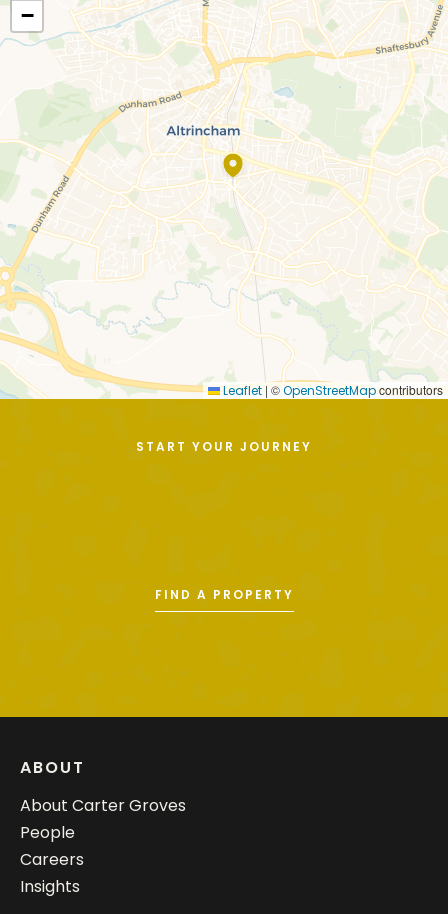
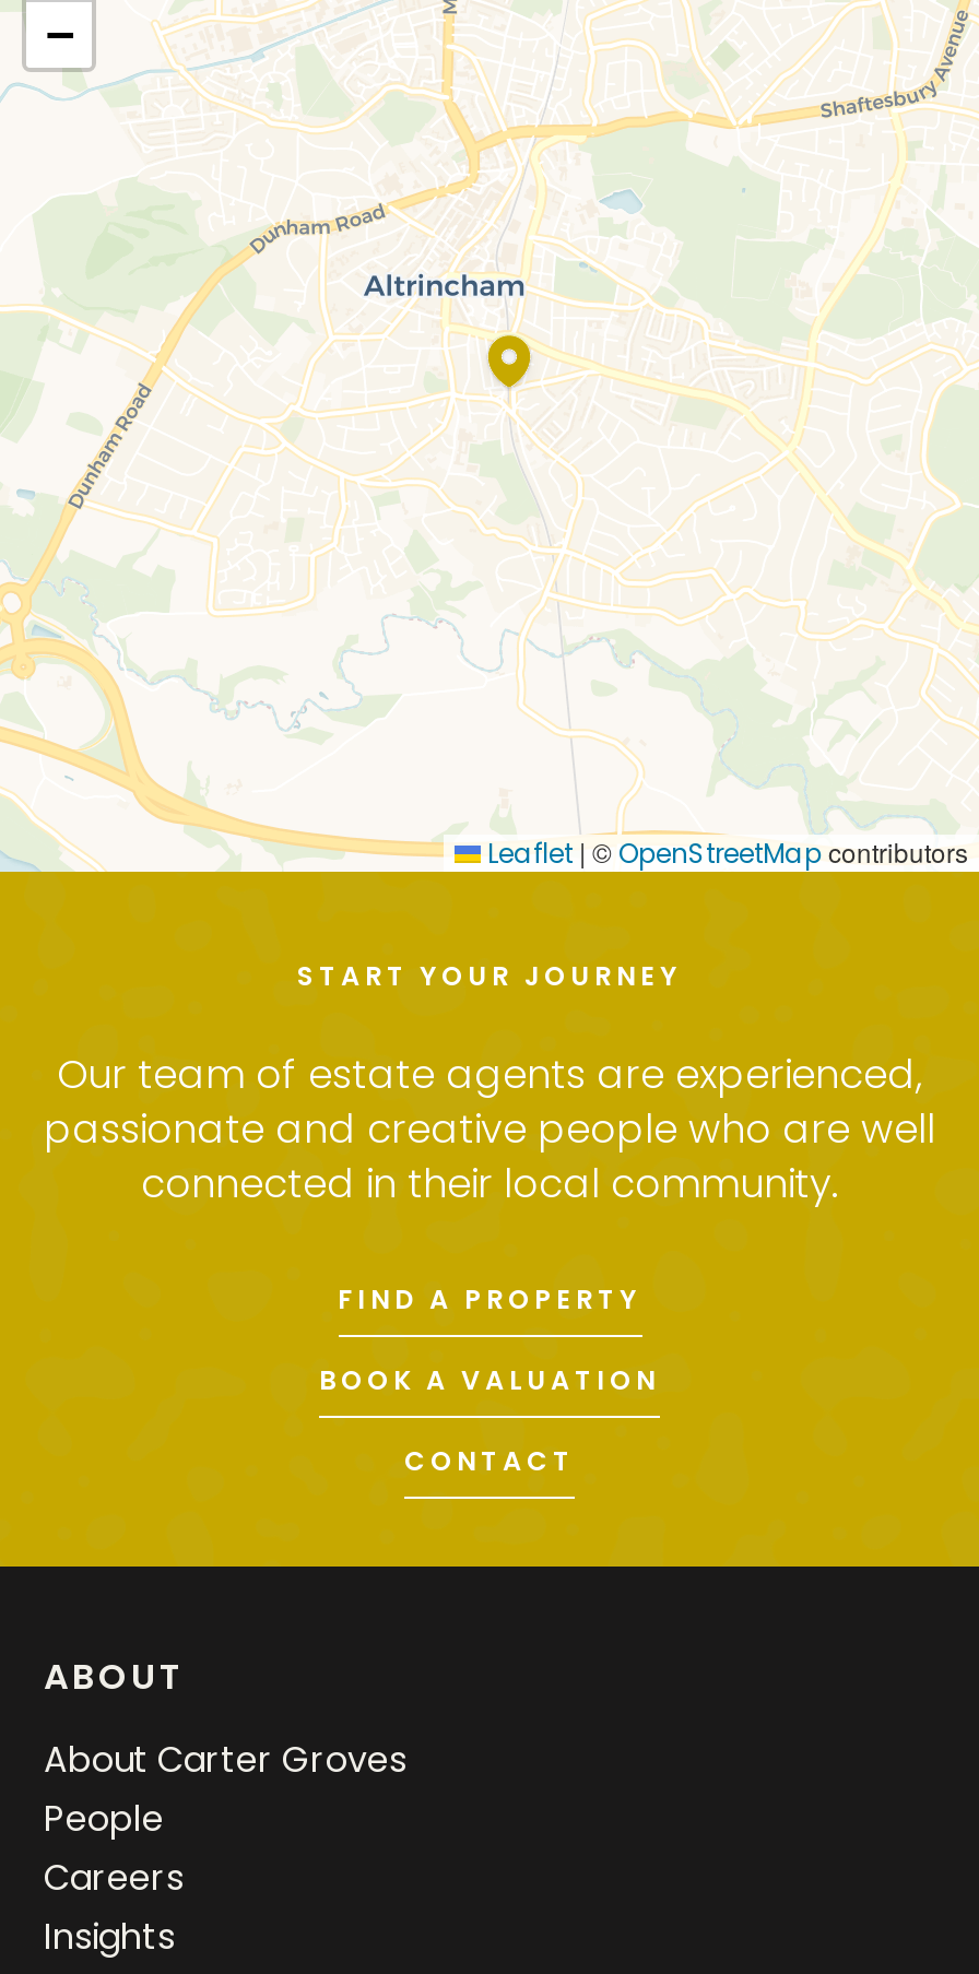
+ Our team of estate agents are experienced,
+ passionate and creative people who are well
+ connected in their local community.

+ BOOK A VALUATION
+ CONTACT
